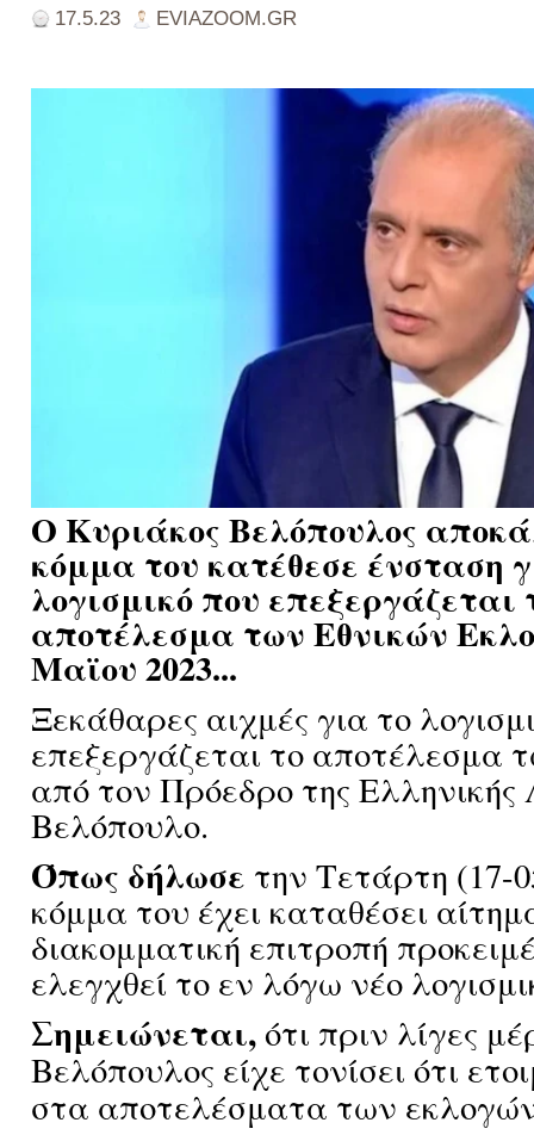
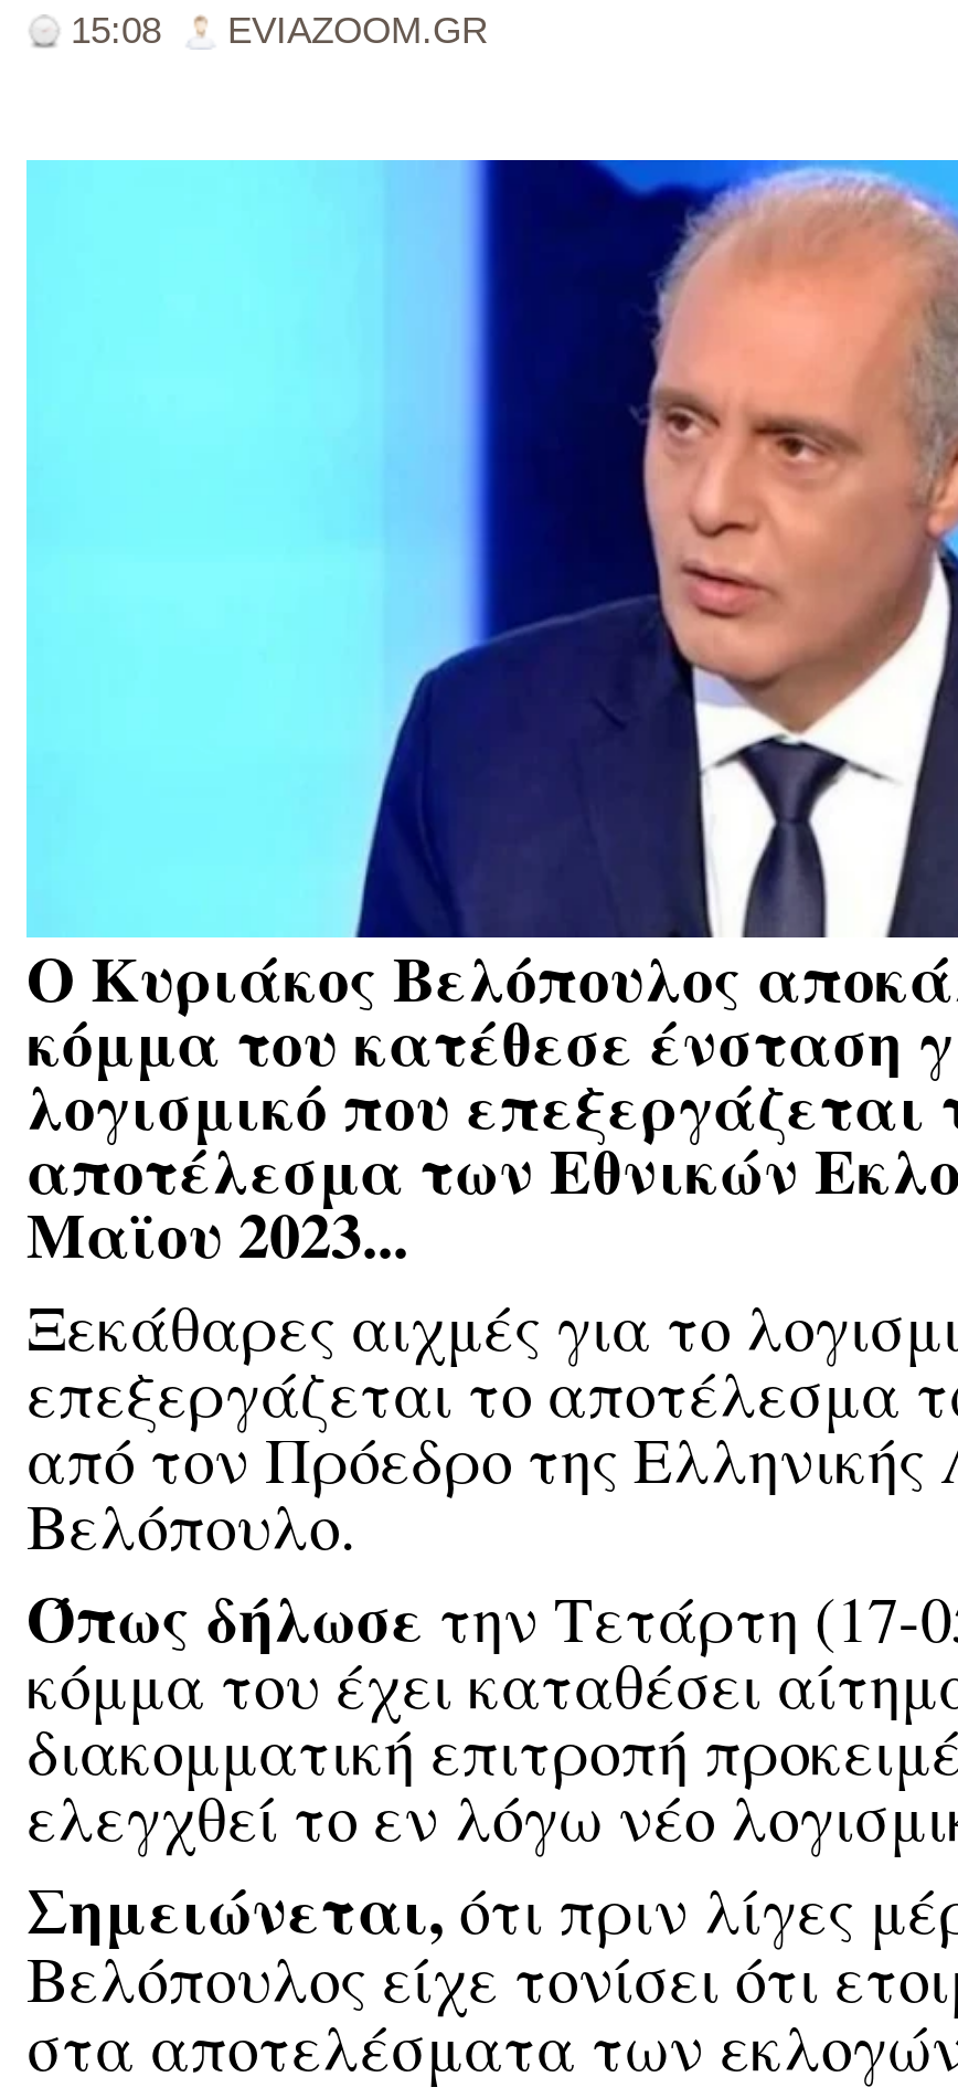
- 17.5.23 EVIAZOOM.GR
+ 15:08 EVIAZOOM.GR
